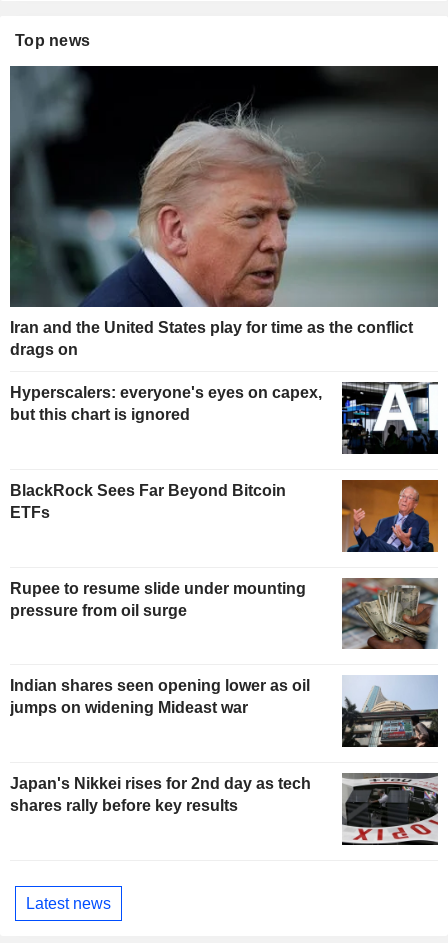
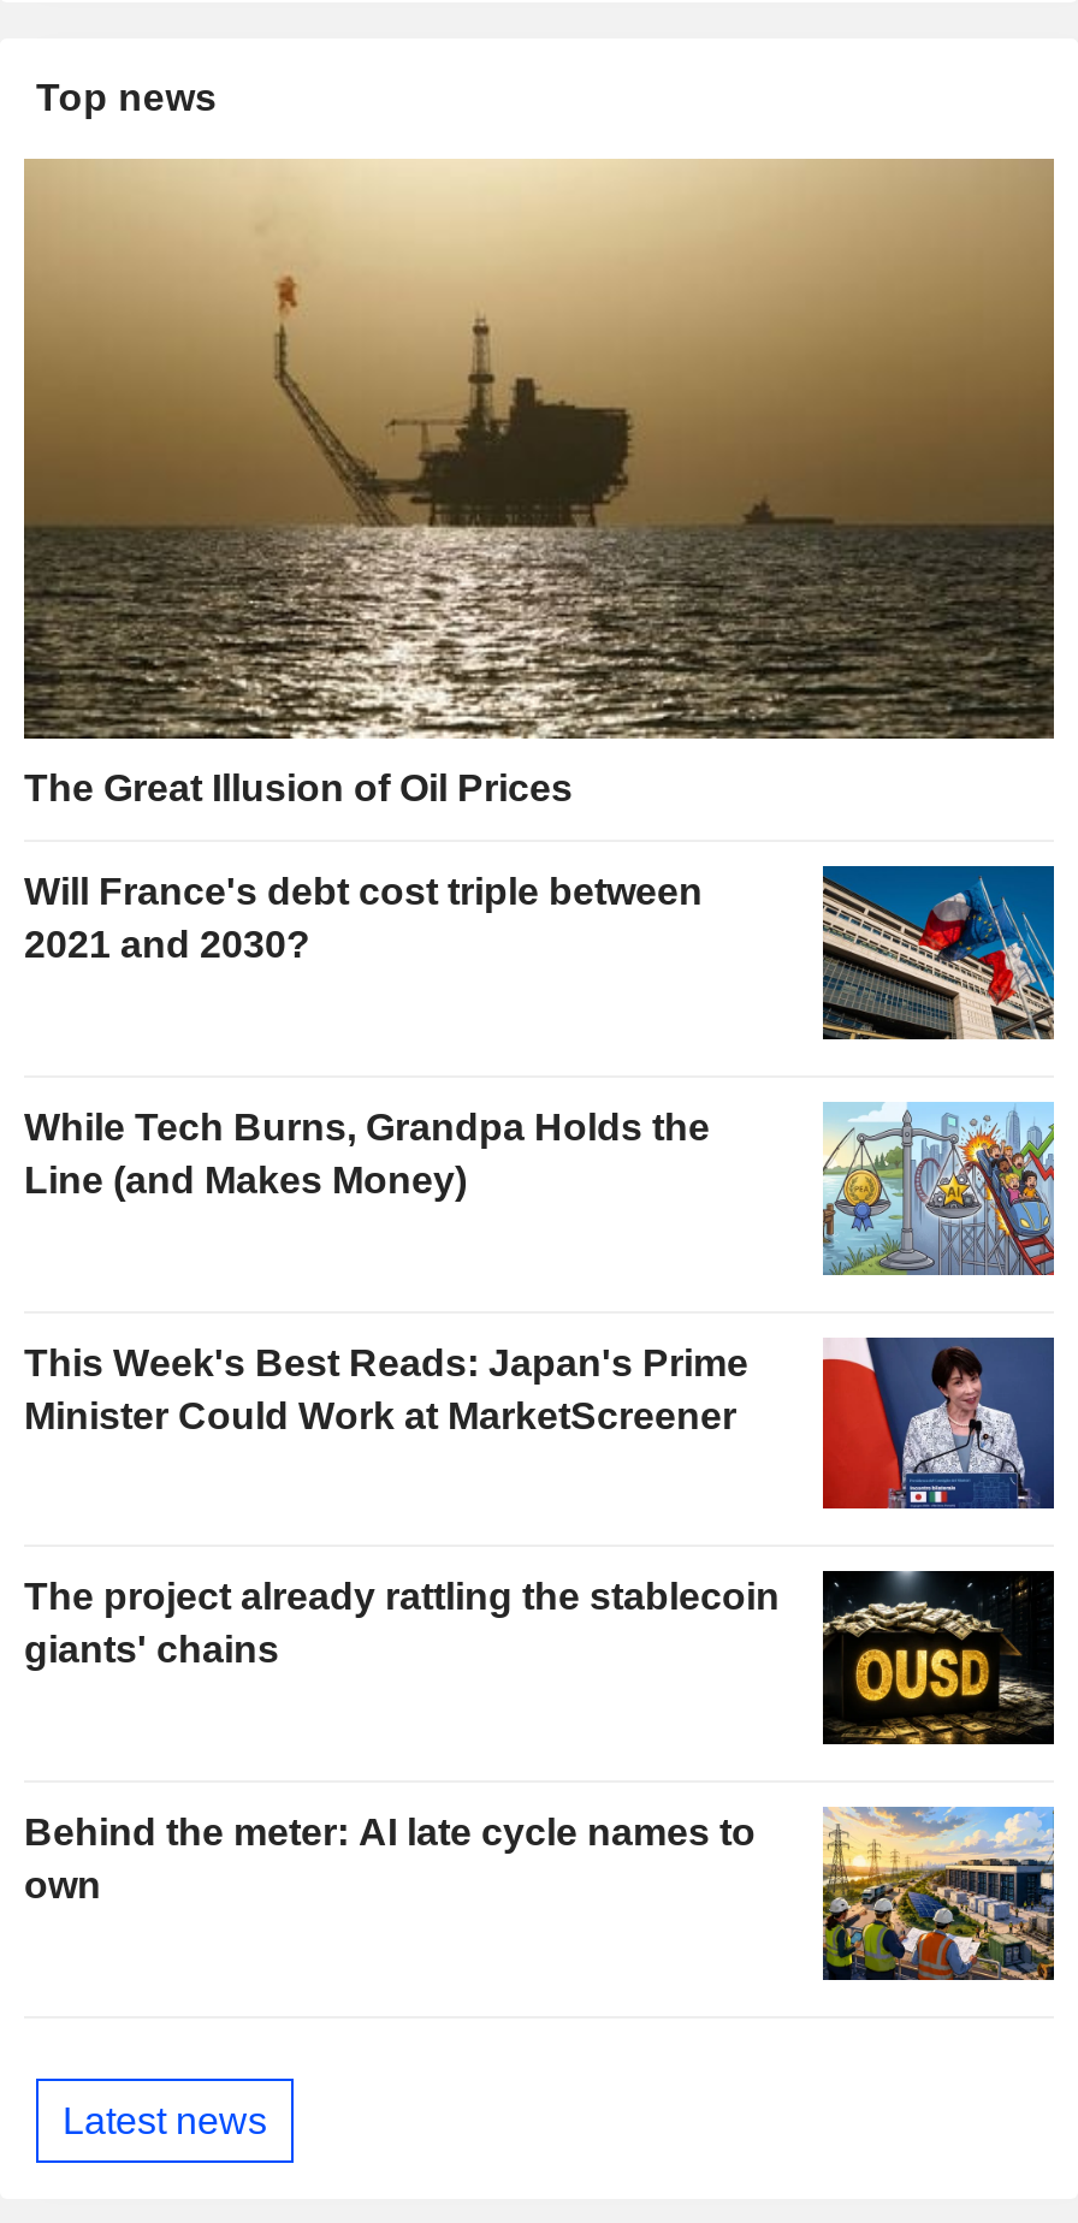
- [image]
- Iran and the United States play for time as the conflict
- drags on
+ [image]
+ The Great Illusion of Oil Prices

- Hyperscalers: everyone's eyes on capex,
- but this chart is ignored
+ Will France's debt cost triple between
+ 2021 and 2030?

- [image]
+ [image]

- BlackRock Sees Far Beyond Bitcoin
- ETFs
+ While Tech Burns, Grandpa Holds the
+ Line (and Makes Money)

- [image]
+ [image]

- [image]
- Rupee to resume slide under mounting
- pressure from oil surge
+ [image]
+ This Week's Best Reads: Japan's Prime
+ Minister Could Work at MarketScreener

- [image]
- Indian shares seen opening lower as oil
- jumps on widening Mideast war
+ [image]
+ The project already rattling the stablecoin
+ giants' chains

- [image]
- Japan's Nikkei rises for 2nd day as tech
- shares rally before key results
+ [image]
+ Behind the meter: AI late cycle names to
+ own
